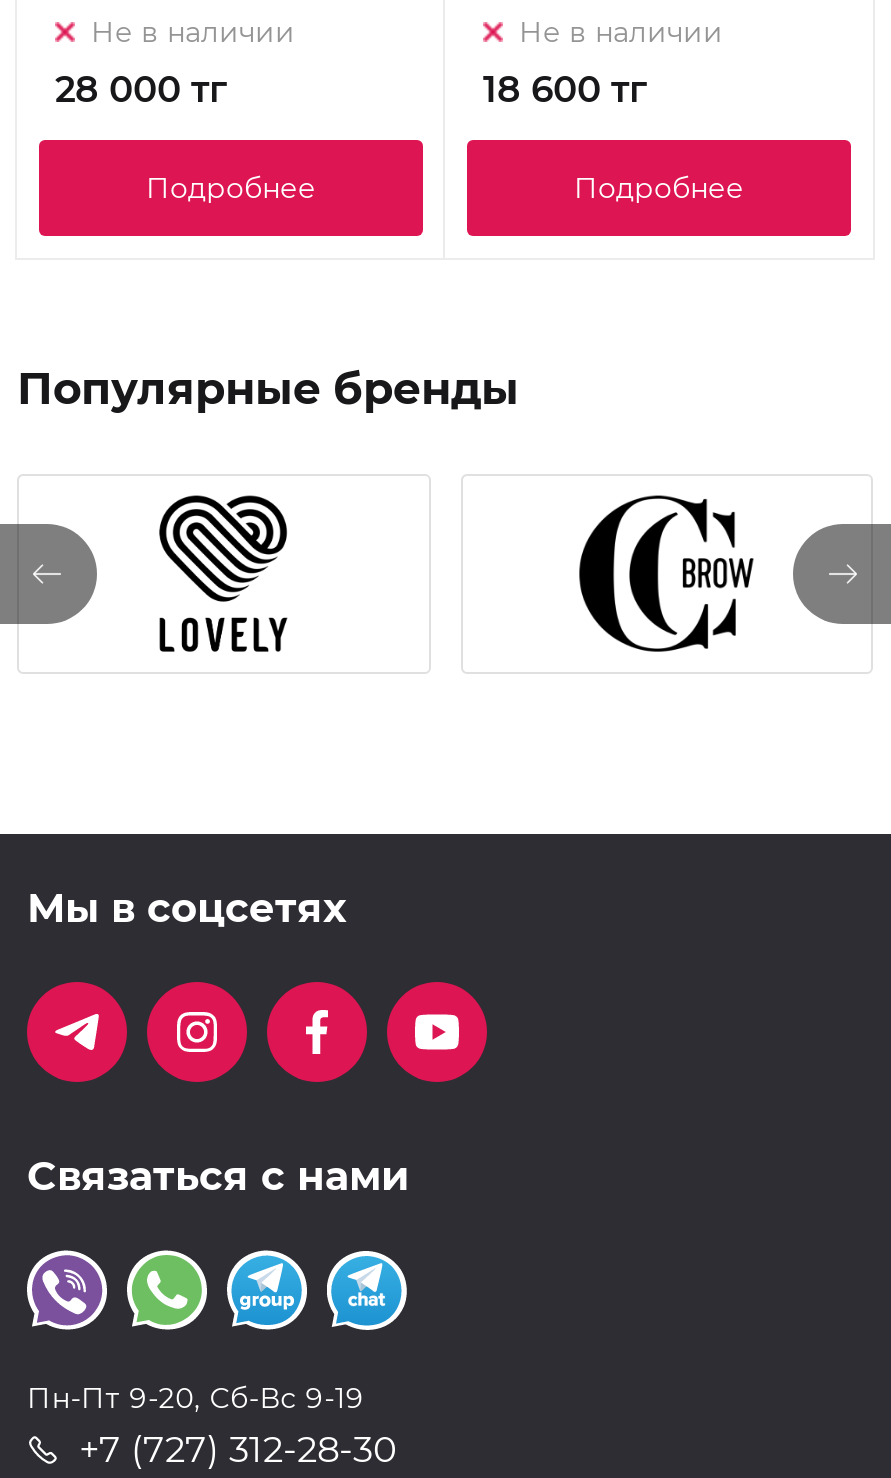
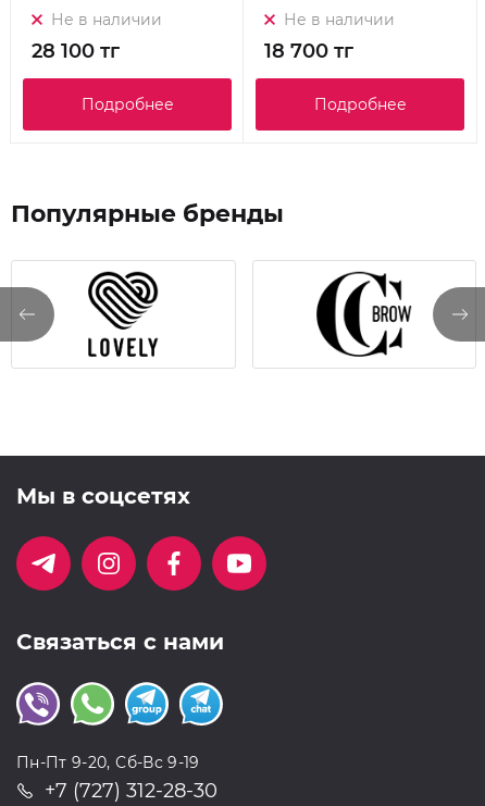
- 28 000 тг
+ 28 100 тг

- 18 600 тг
+ 18 700 тг
